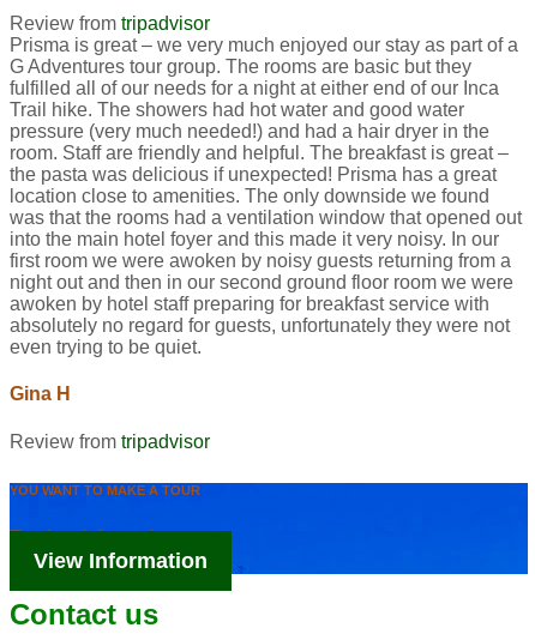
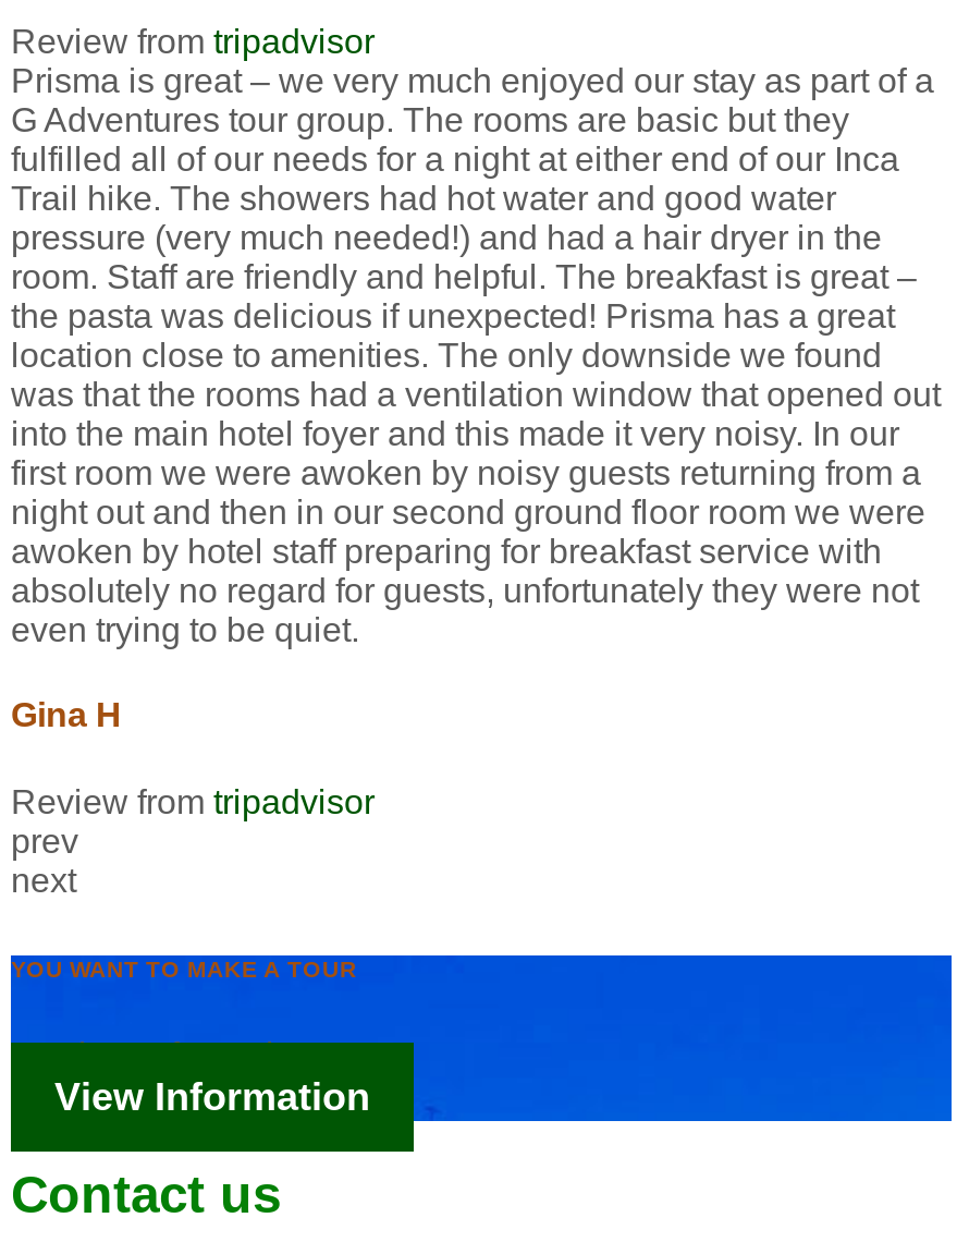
+ prev
+ next
